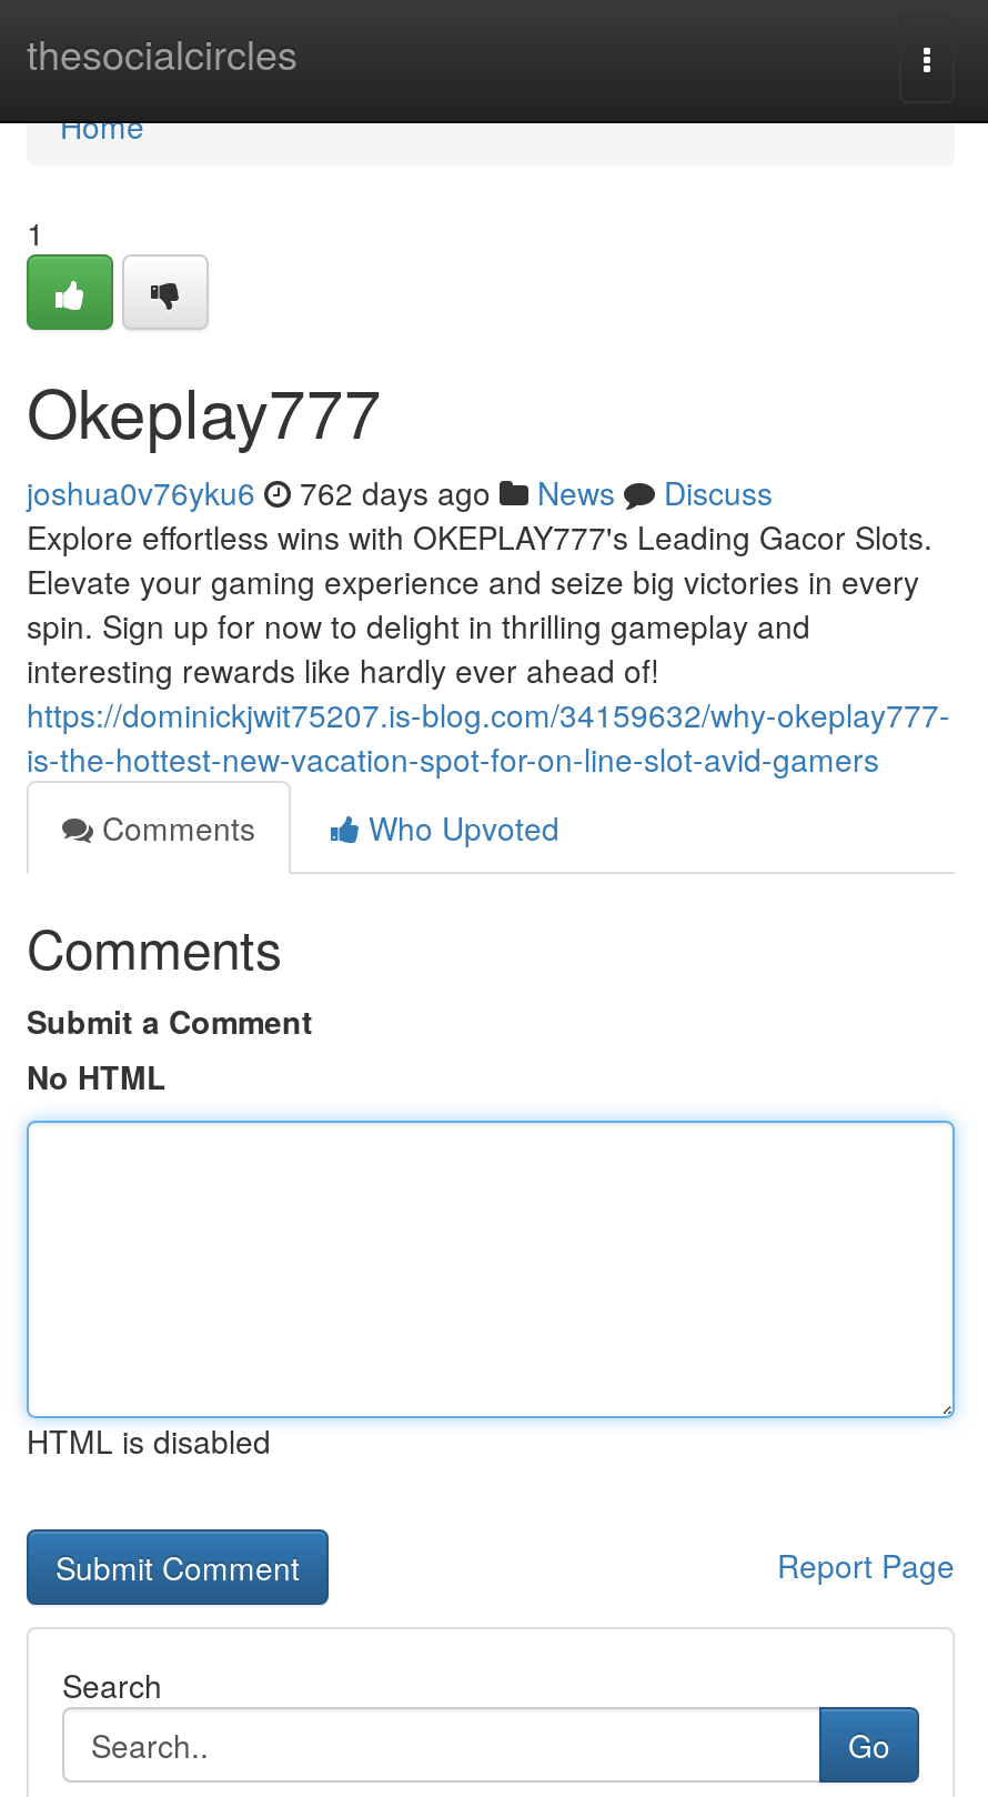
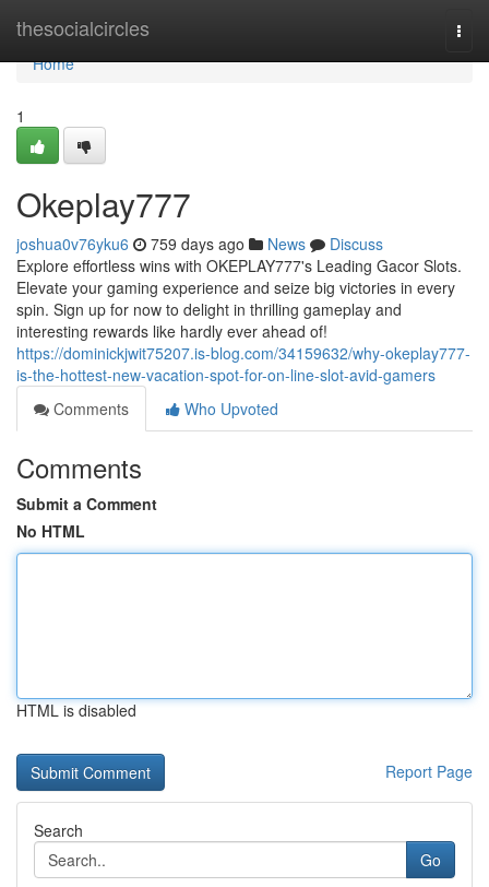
- joshua0v76yku6 762 days ago News Discuss
+ joshua0v76yku6 759 days ago News Discuss
